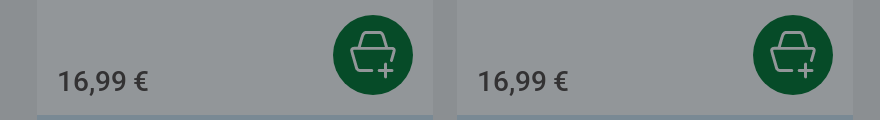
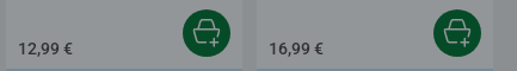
- 16,99 €
+ 12,99 €
